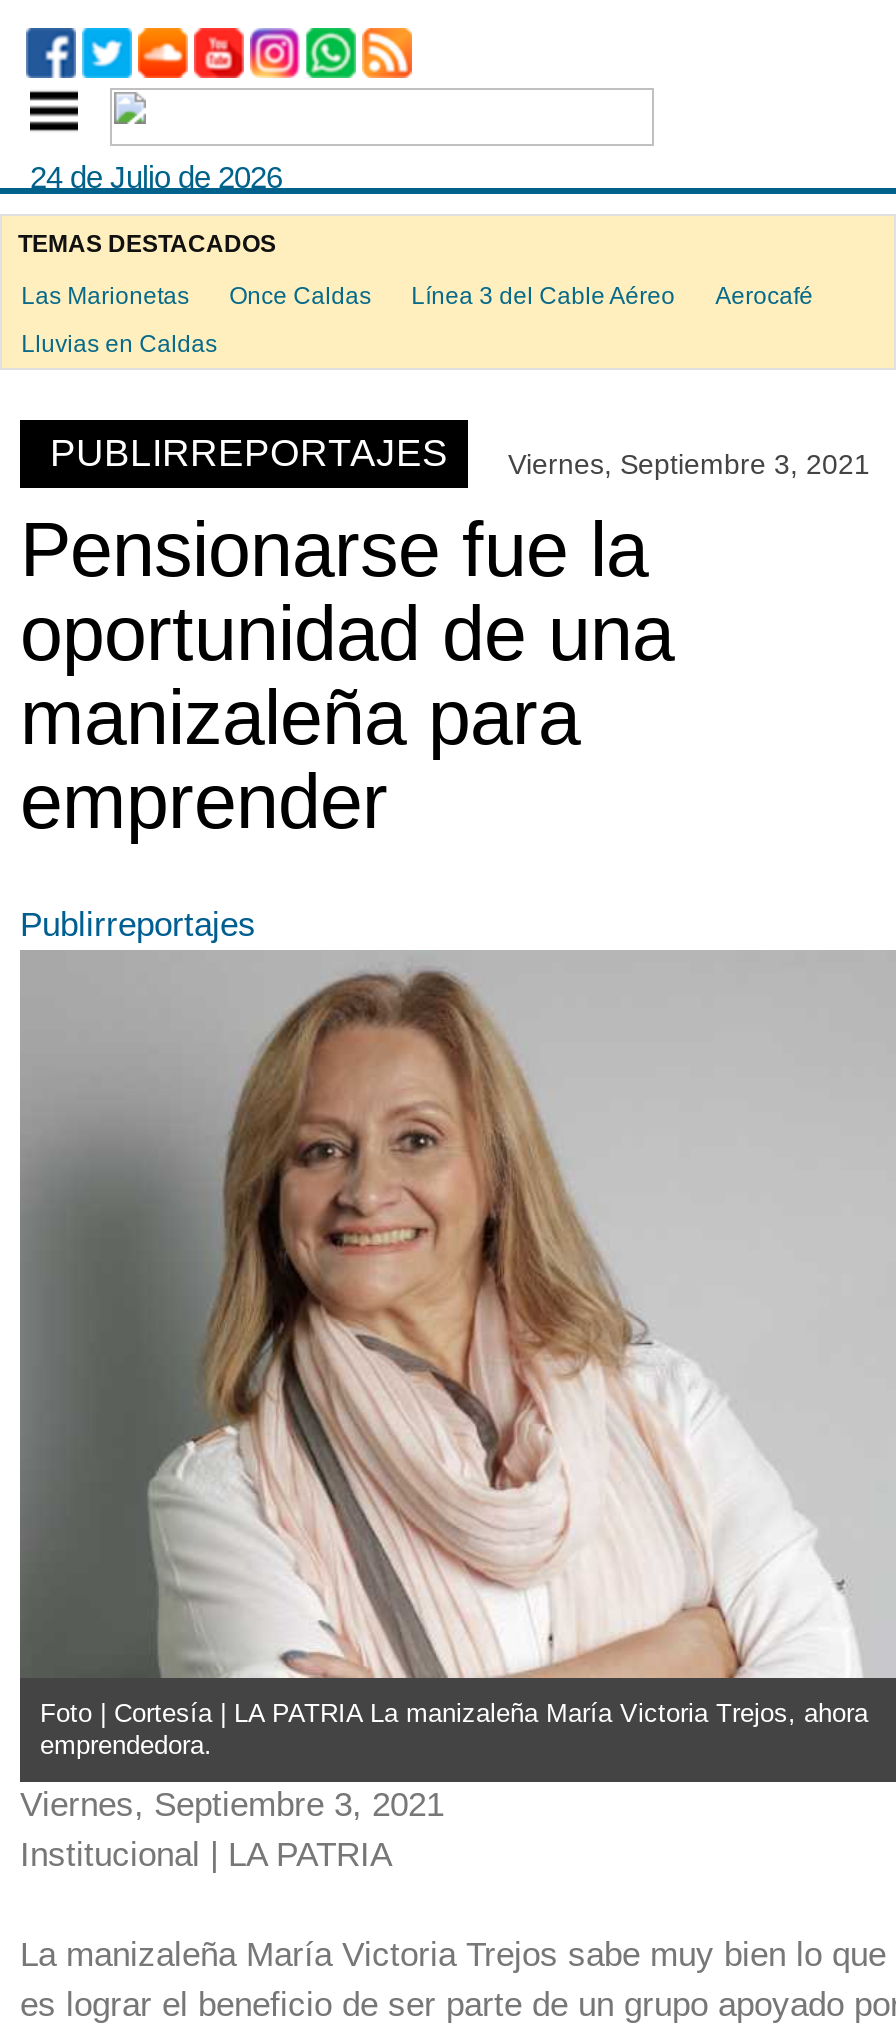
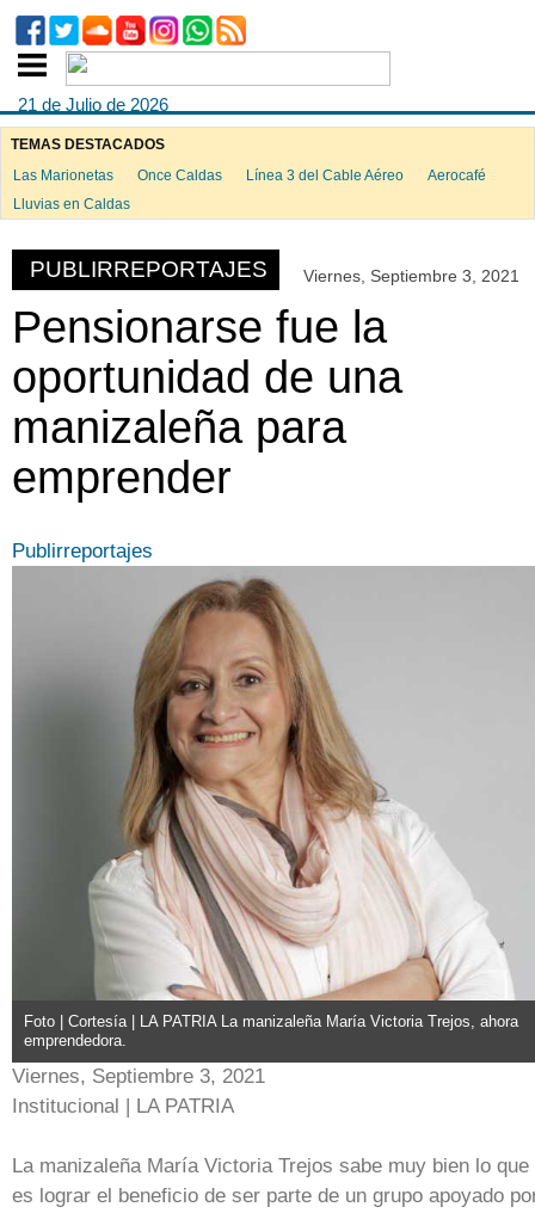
- 24 de Julio de 2026
+ 21 de Julio de 2026
